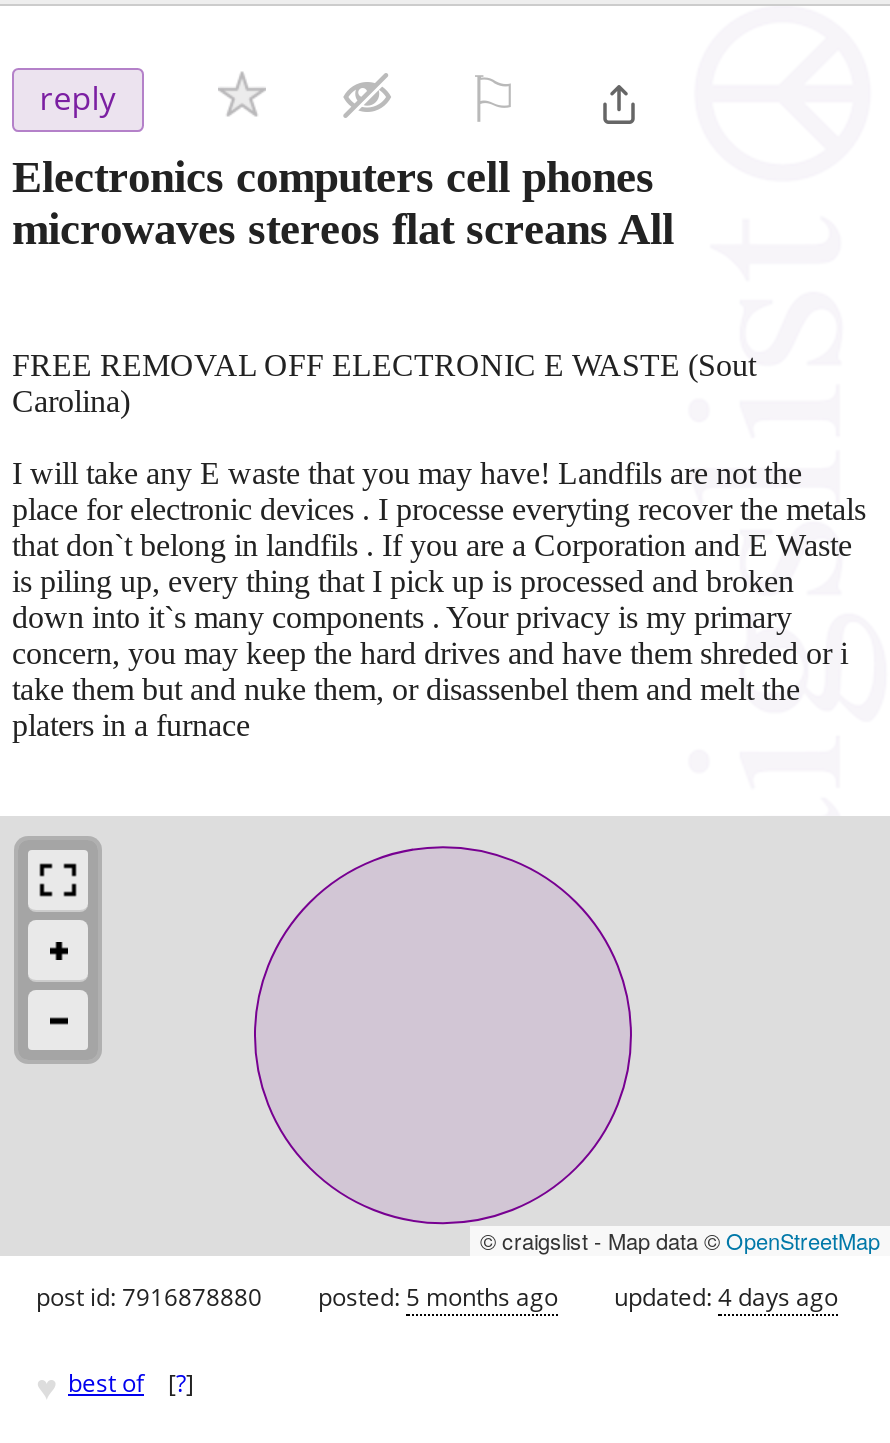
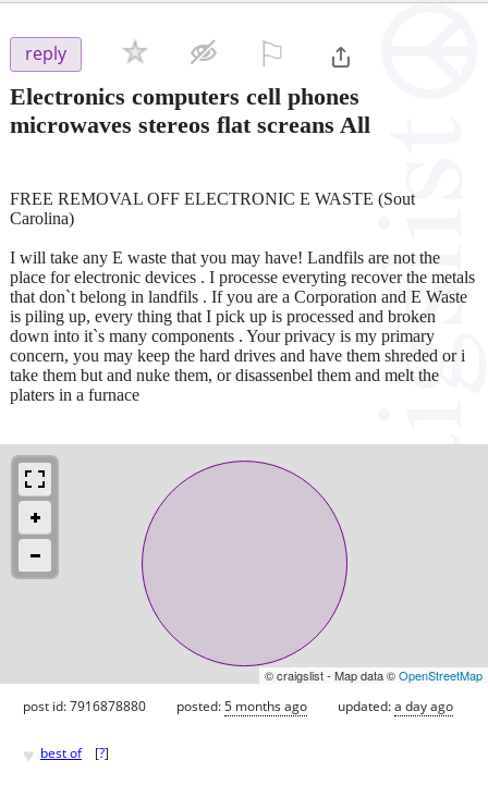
- updated: 4 days ago
+ updated: a day ago
